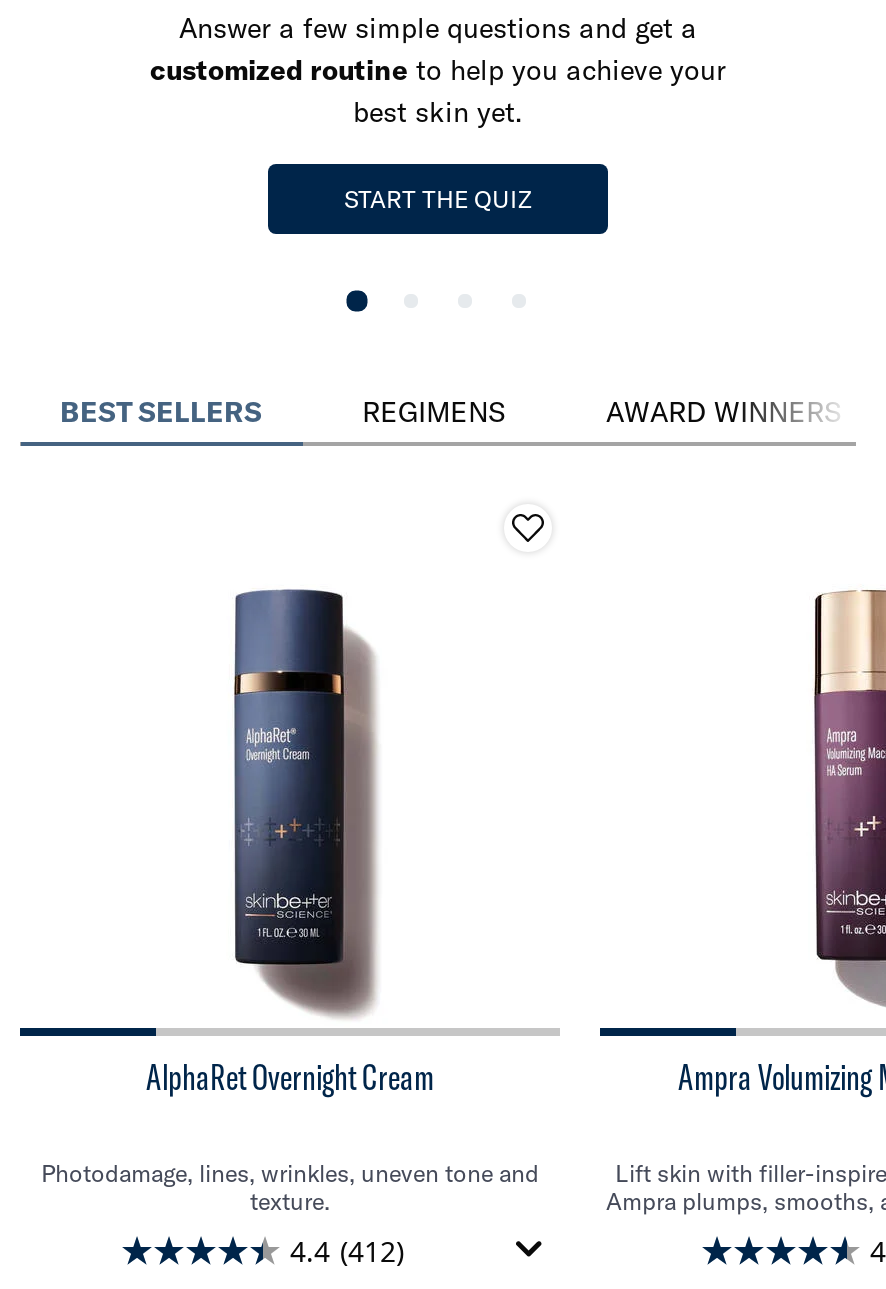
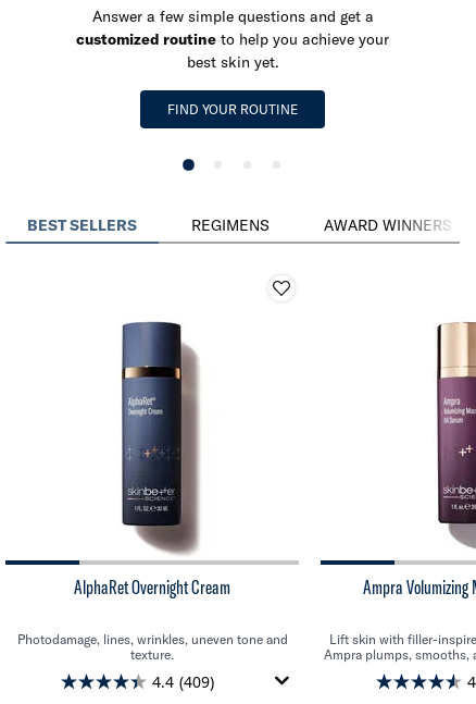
- START THE QUIZ
+ FIND YOUR ROUTINE

- 4.4 (412)
+ 4.4 (409)
